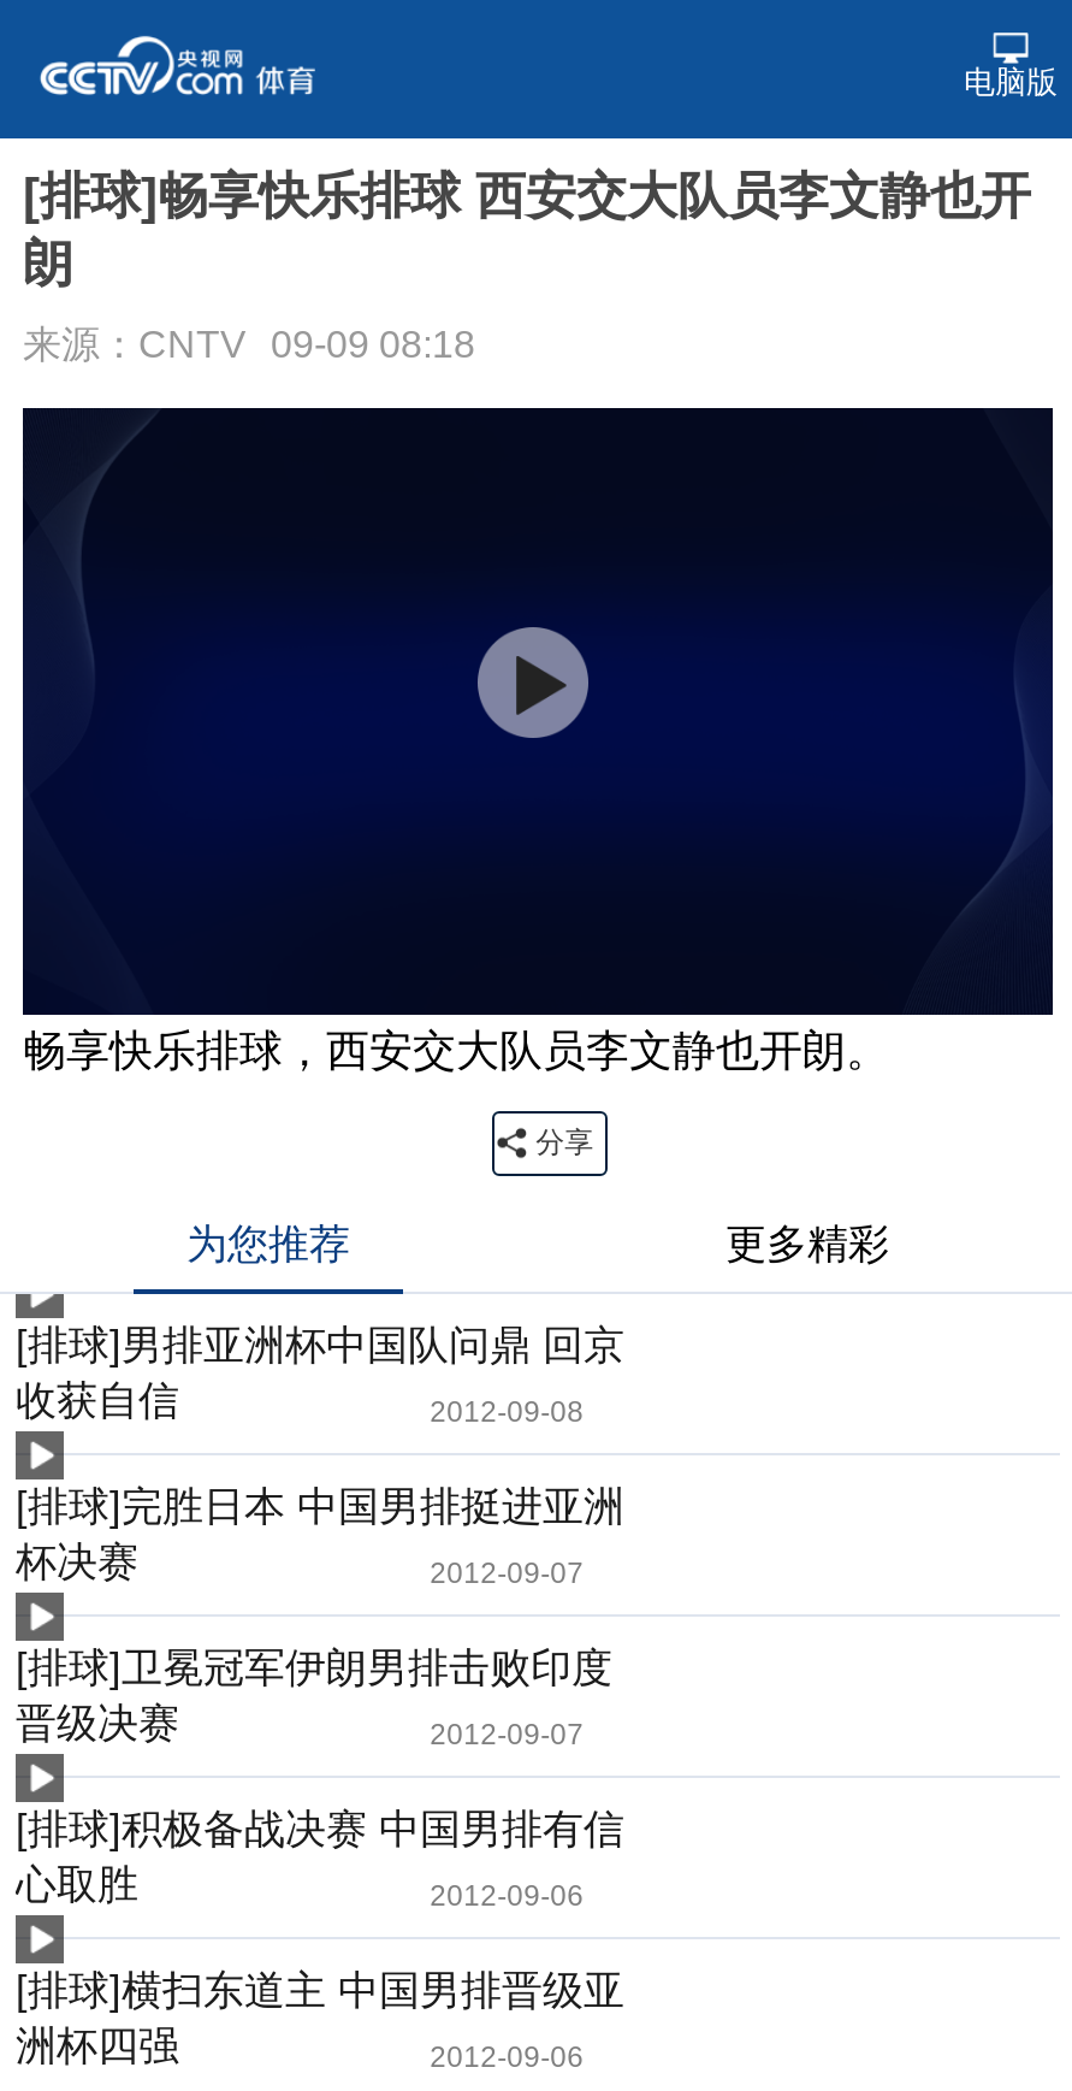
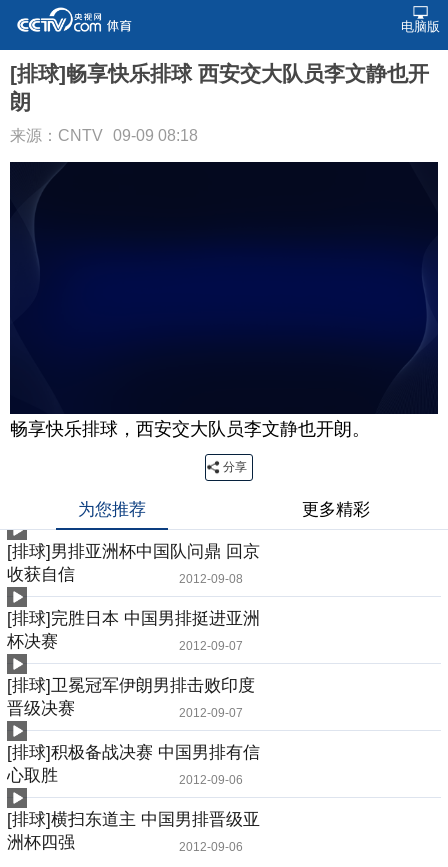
- [image]
